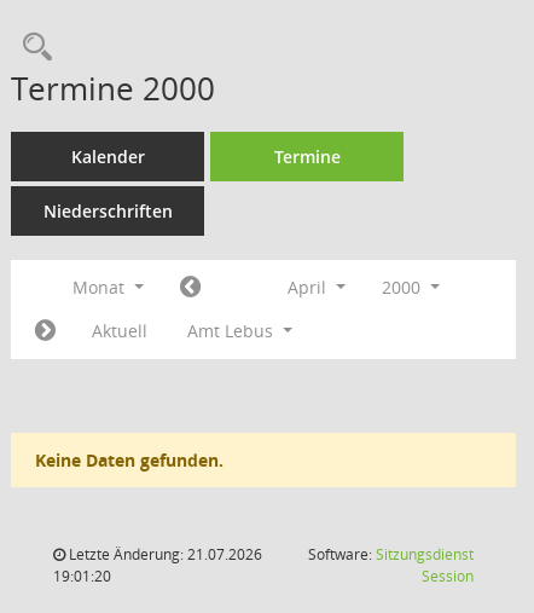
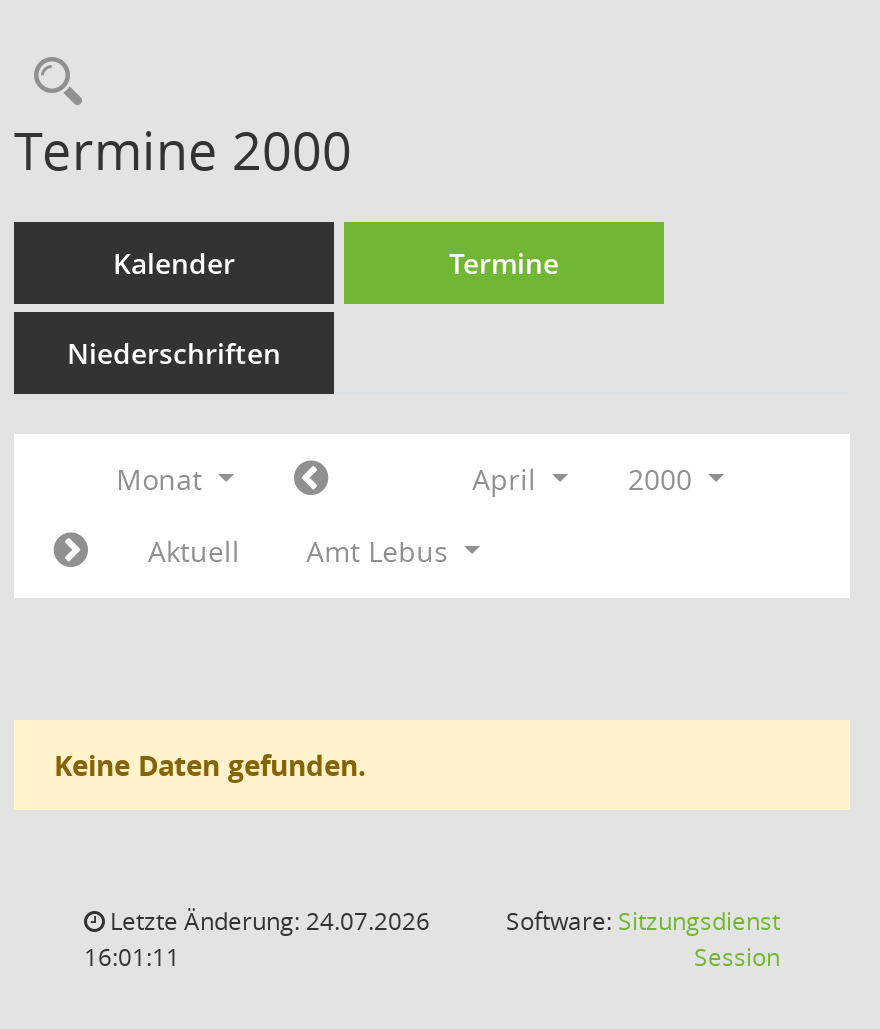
- Letzte Änderung: 21.07.2026
+ Letzte Änderung: 24.07.2026

- 19:01:20
+ 16:01:11
